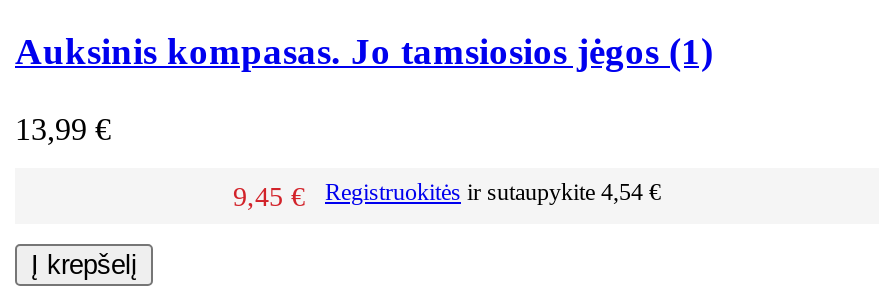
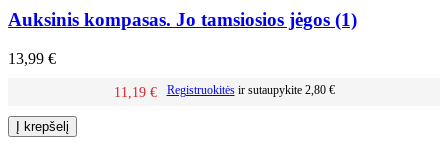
- 9,45 €
+ 11,19 €

- Registruokitės ir sutaupykite 4,54 €
+ Registruokitės ir sutaupykite 2,80 €
